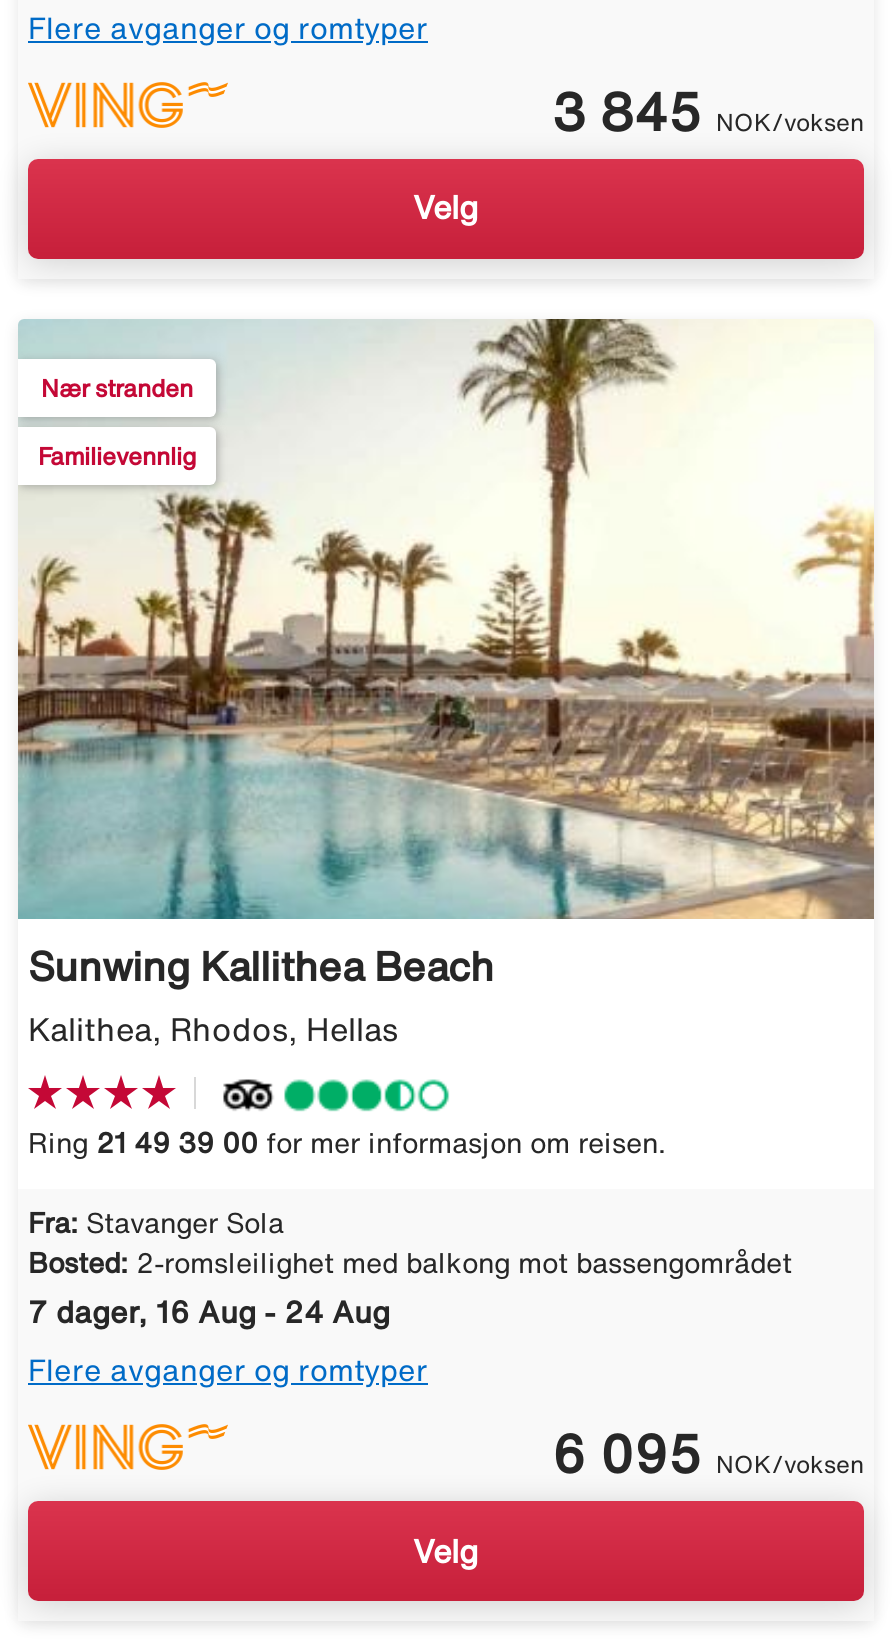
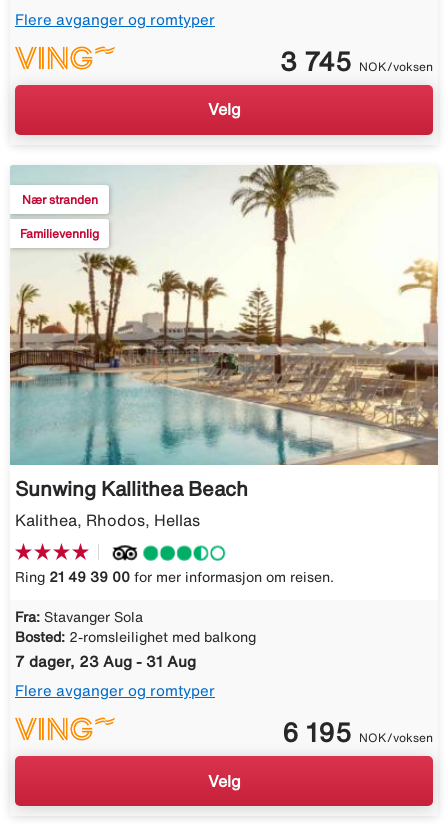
- 3 845 NOK/voksen
+ 3 745 NOK/voksen

- Bosted: 2-romsleilighet med balkong mot bassengområdet
+ Bosted: 2-romsleilighet med balkong

- 7 dager, 16 Aug - 24 Aug
+ 7 dager, 23 Aug - 31 Aug

- 6 095 NOK/voksen
+ 6 195 NOK/voksen
